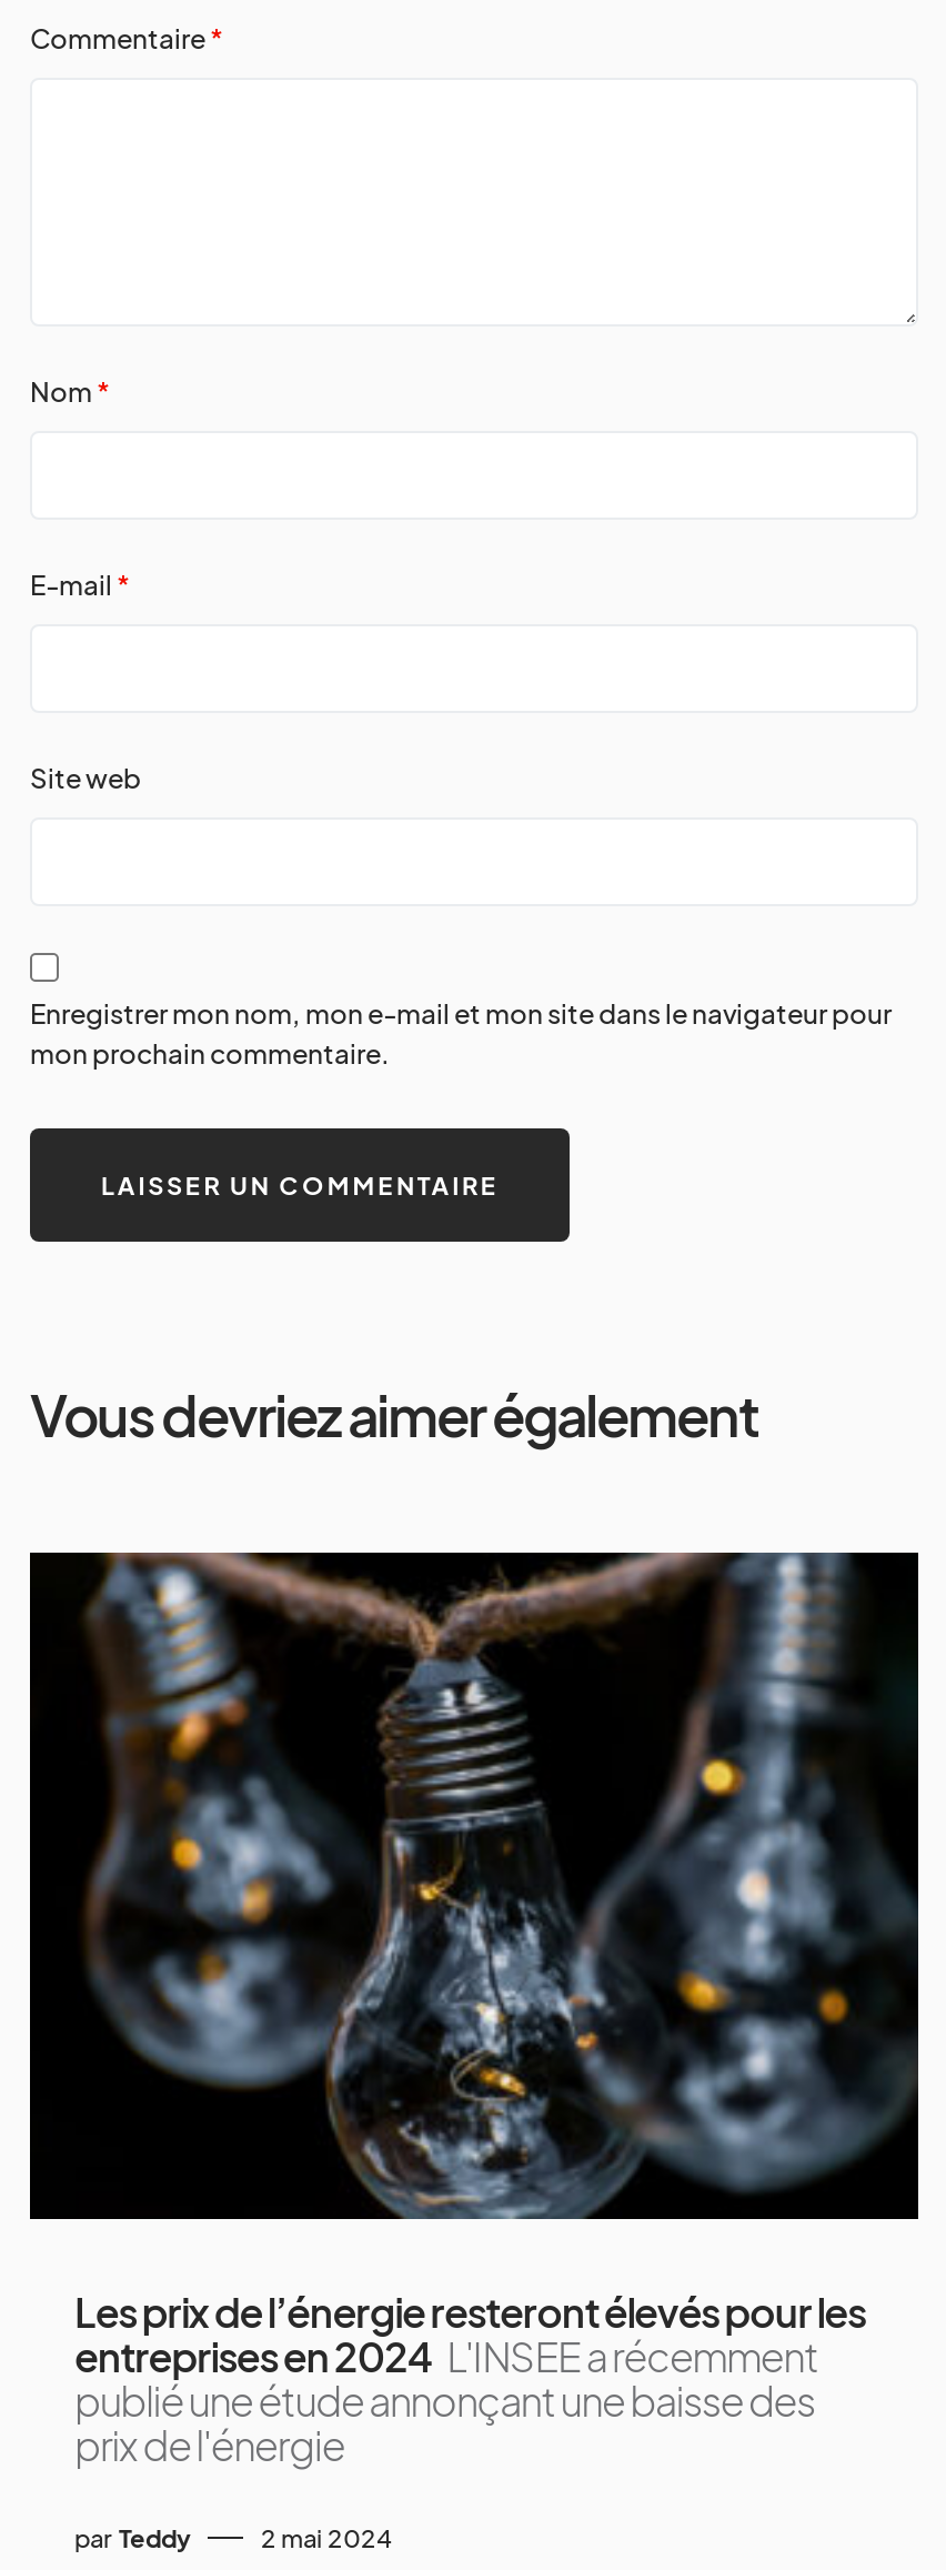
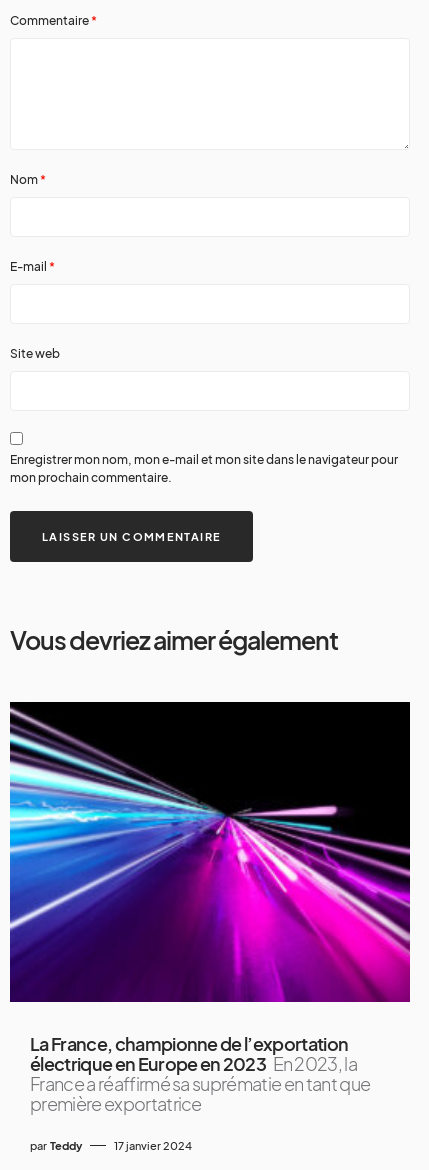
- [image]
- Les prix de l’énergie resteront élevés pour les
- entreprises en 2024 L'INSEE a récemment
- publié une étude annonçant une baisse des
- prix de l'énergie
+ [image]
+ La France, championne de l’exportation
+ électrique en Europe en 2023 En 2023, la
+ France a réaffirmé sa suprématie en tant que
+ première exportatrice

- 2 mai 2024
+ 17 janvier 2024
